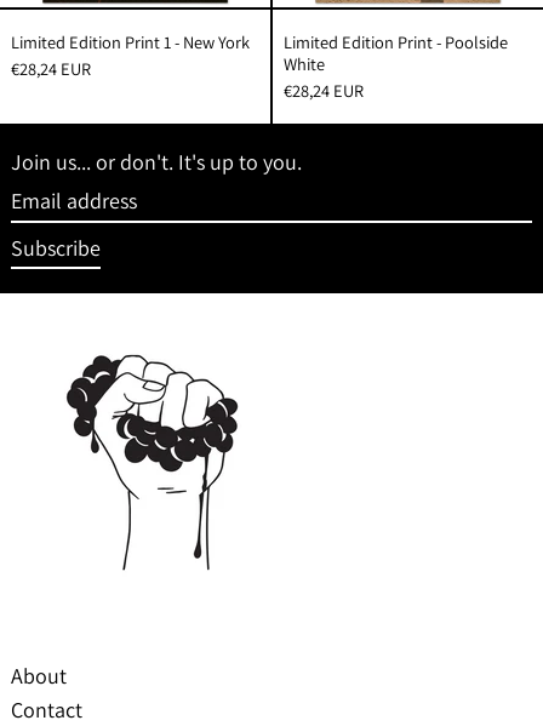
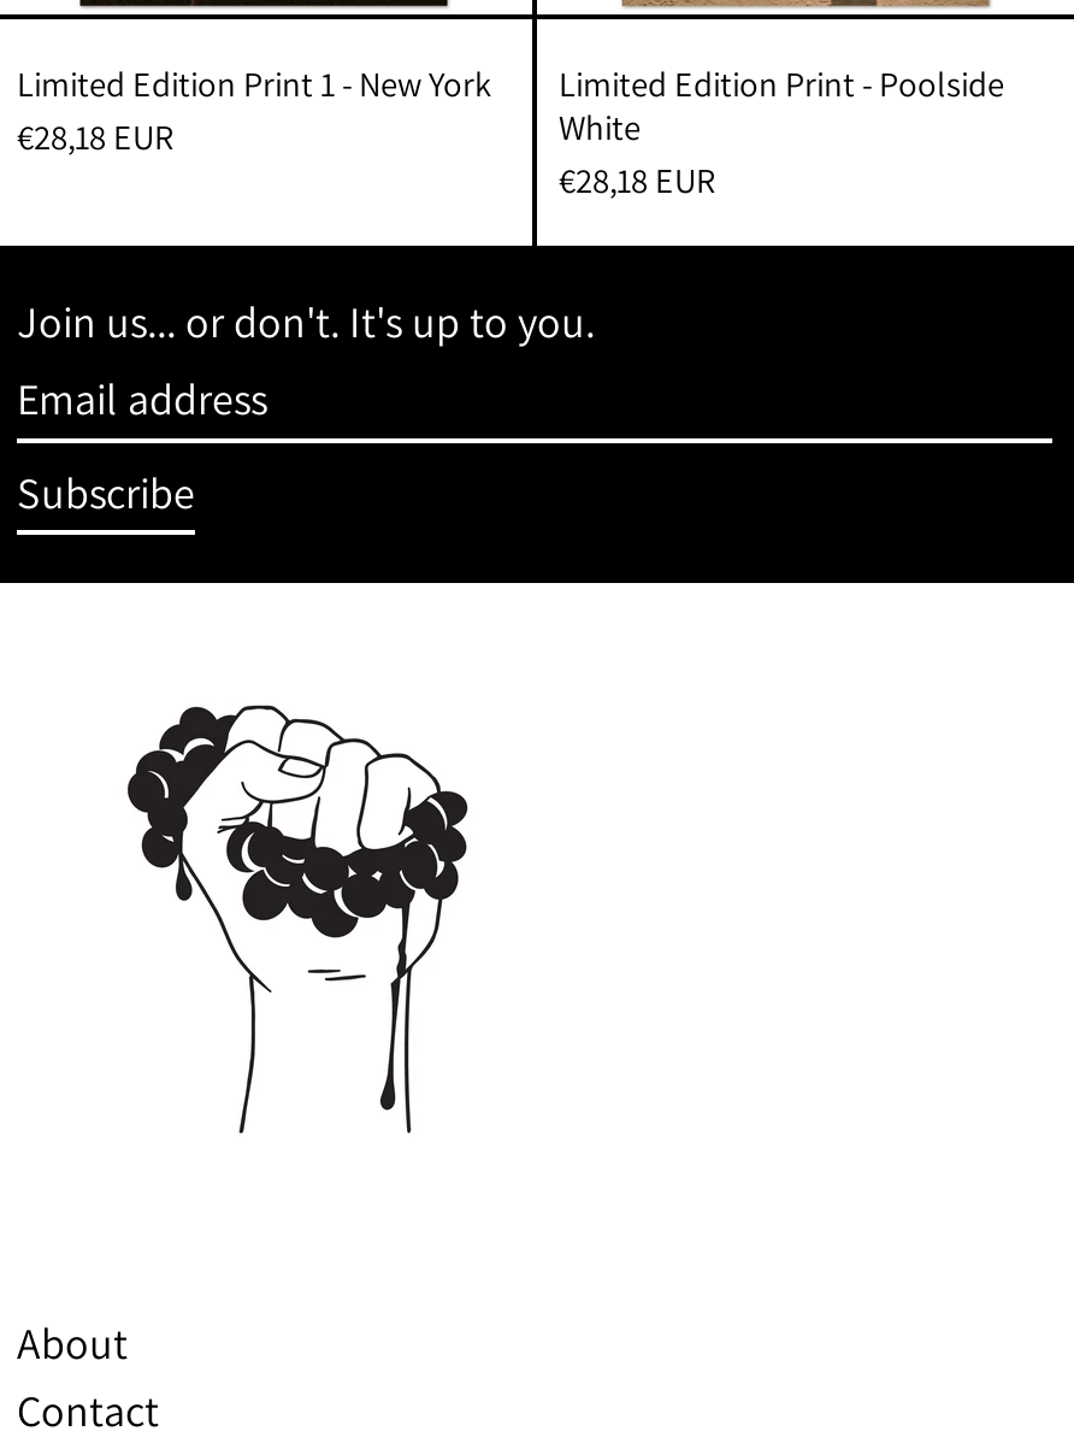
- €28,24 EUR
+ €28,18 EUR

- €28,24 EUR
+ €28,18 EUR
